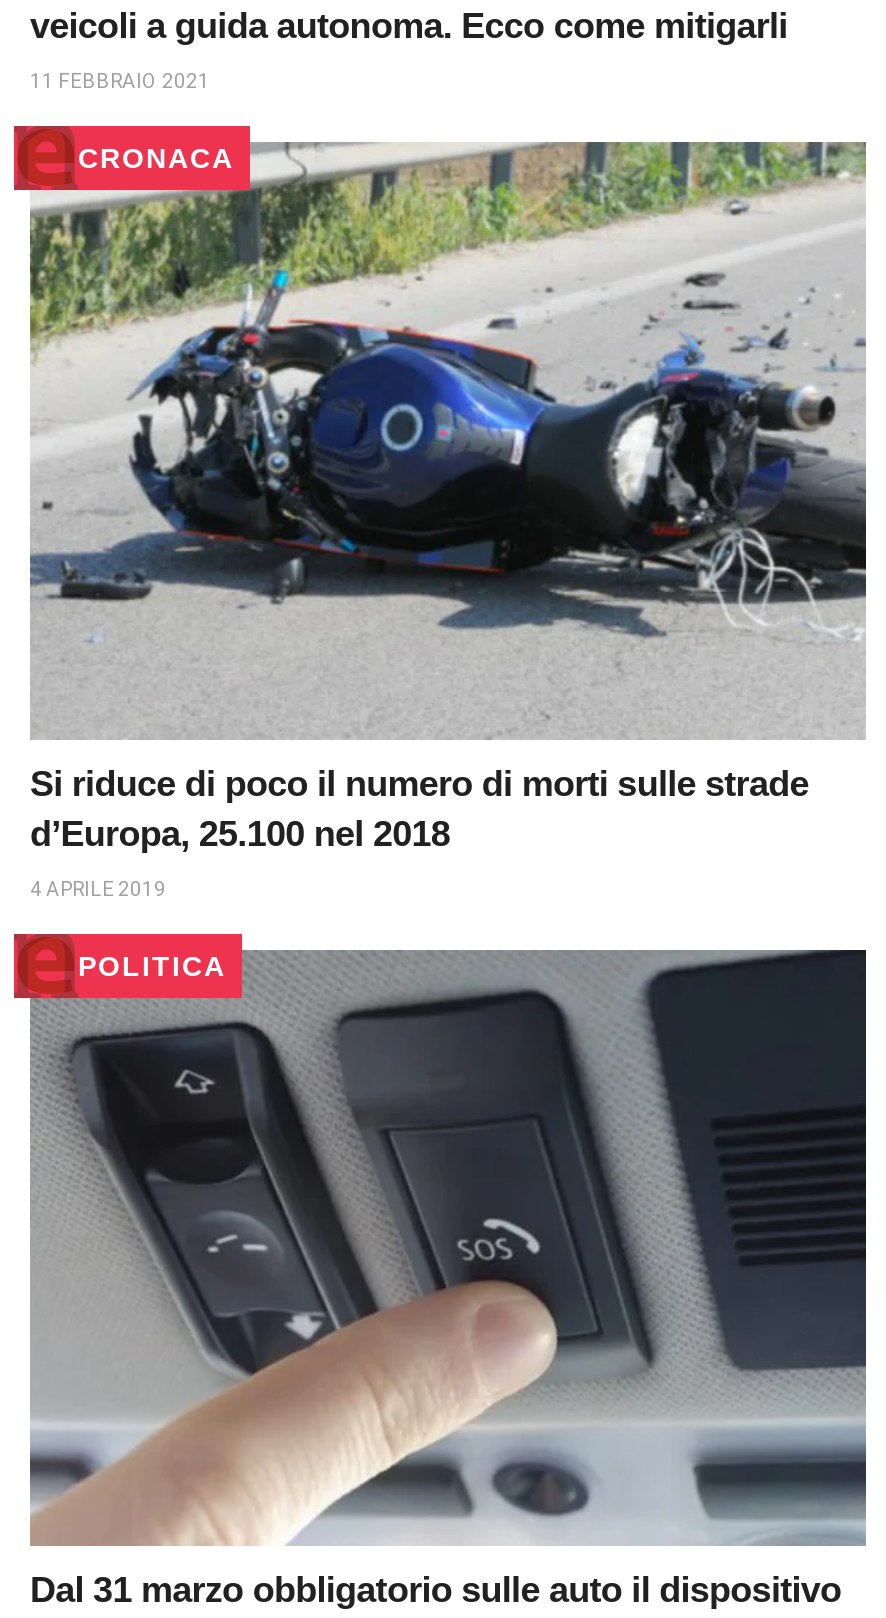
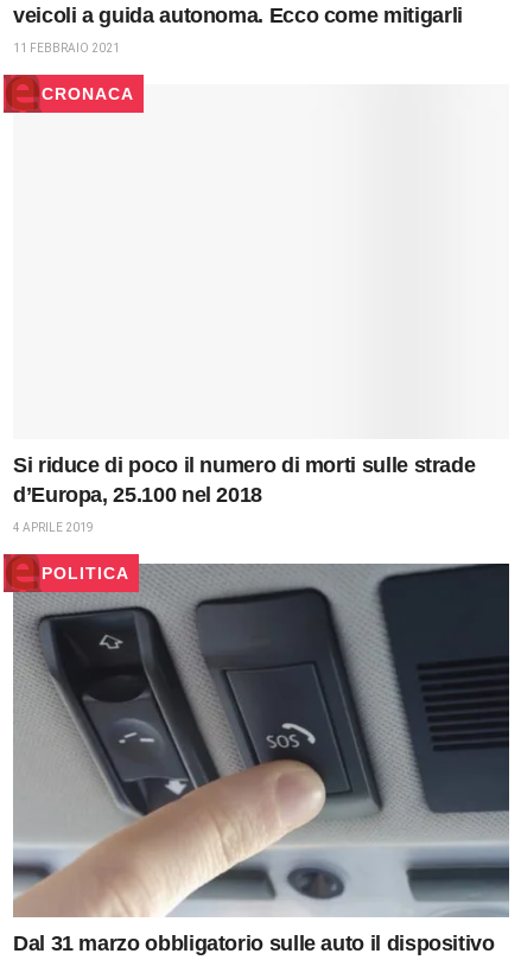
- [image]
